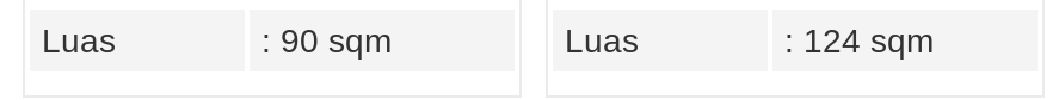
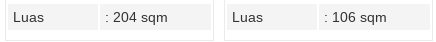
- : 90 sqm
+ : 204 sqm

- : 124 sqm
+ : 106 sqm
